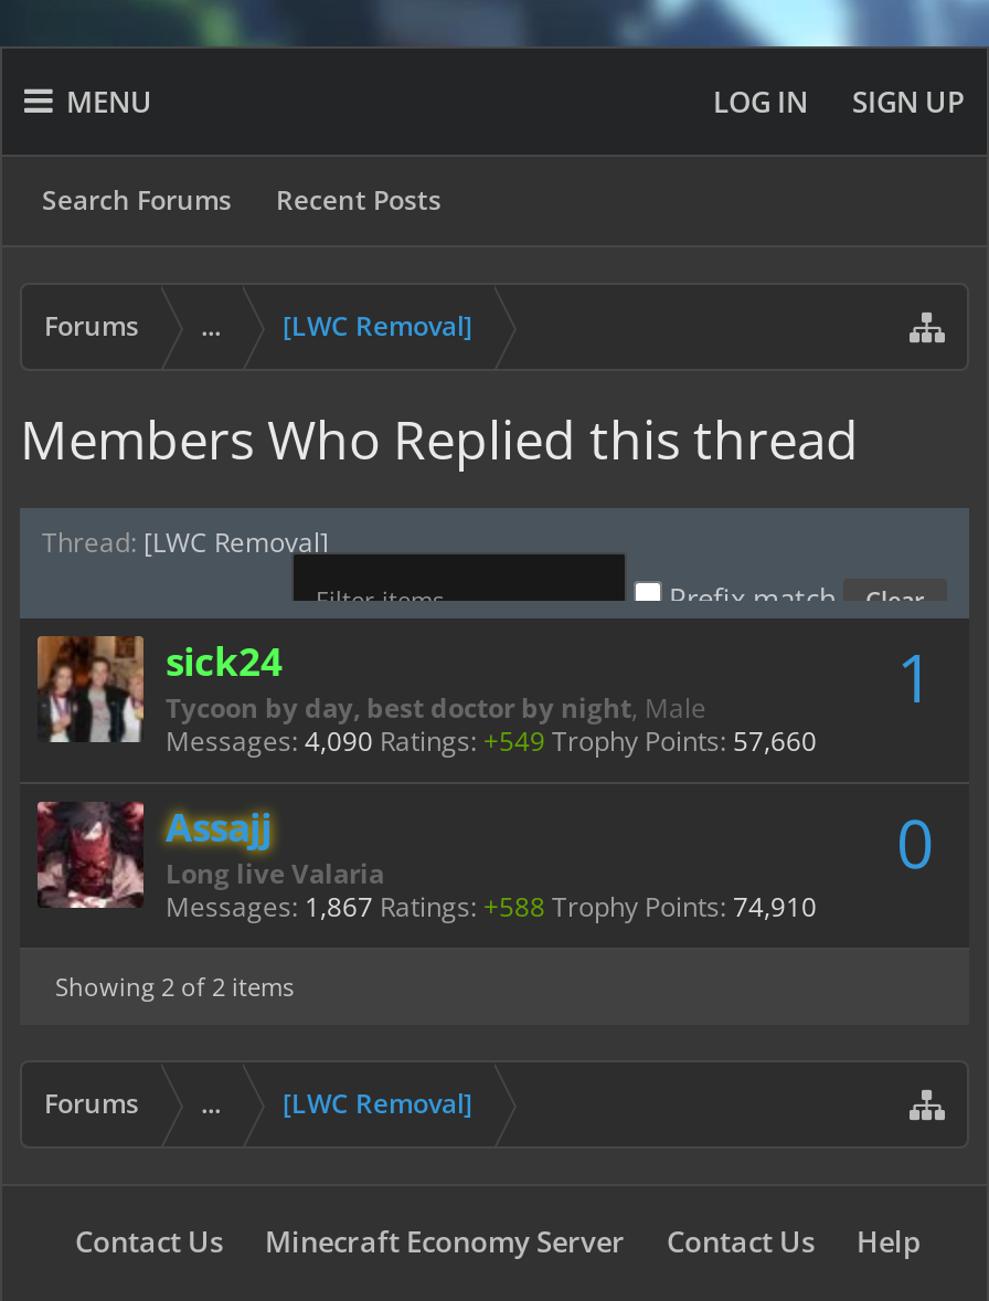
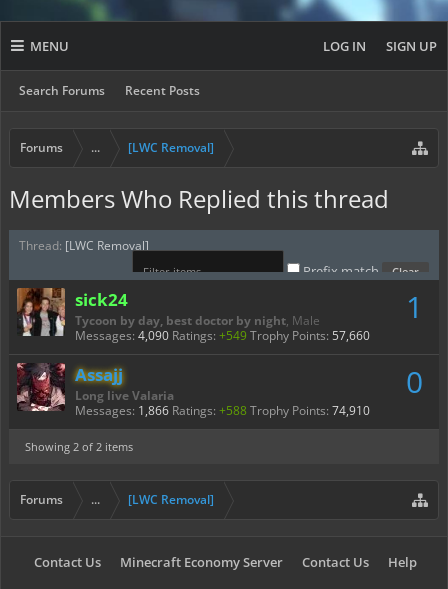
- Messages: 1,867 Ratings: +588 Trophy Points: 74,910
+ Messages: 1,866 Ratings: +588 Trophy Points: 74,910
